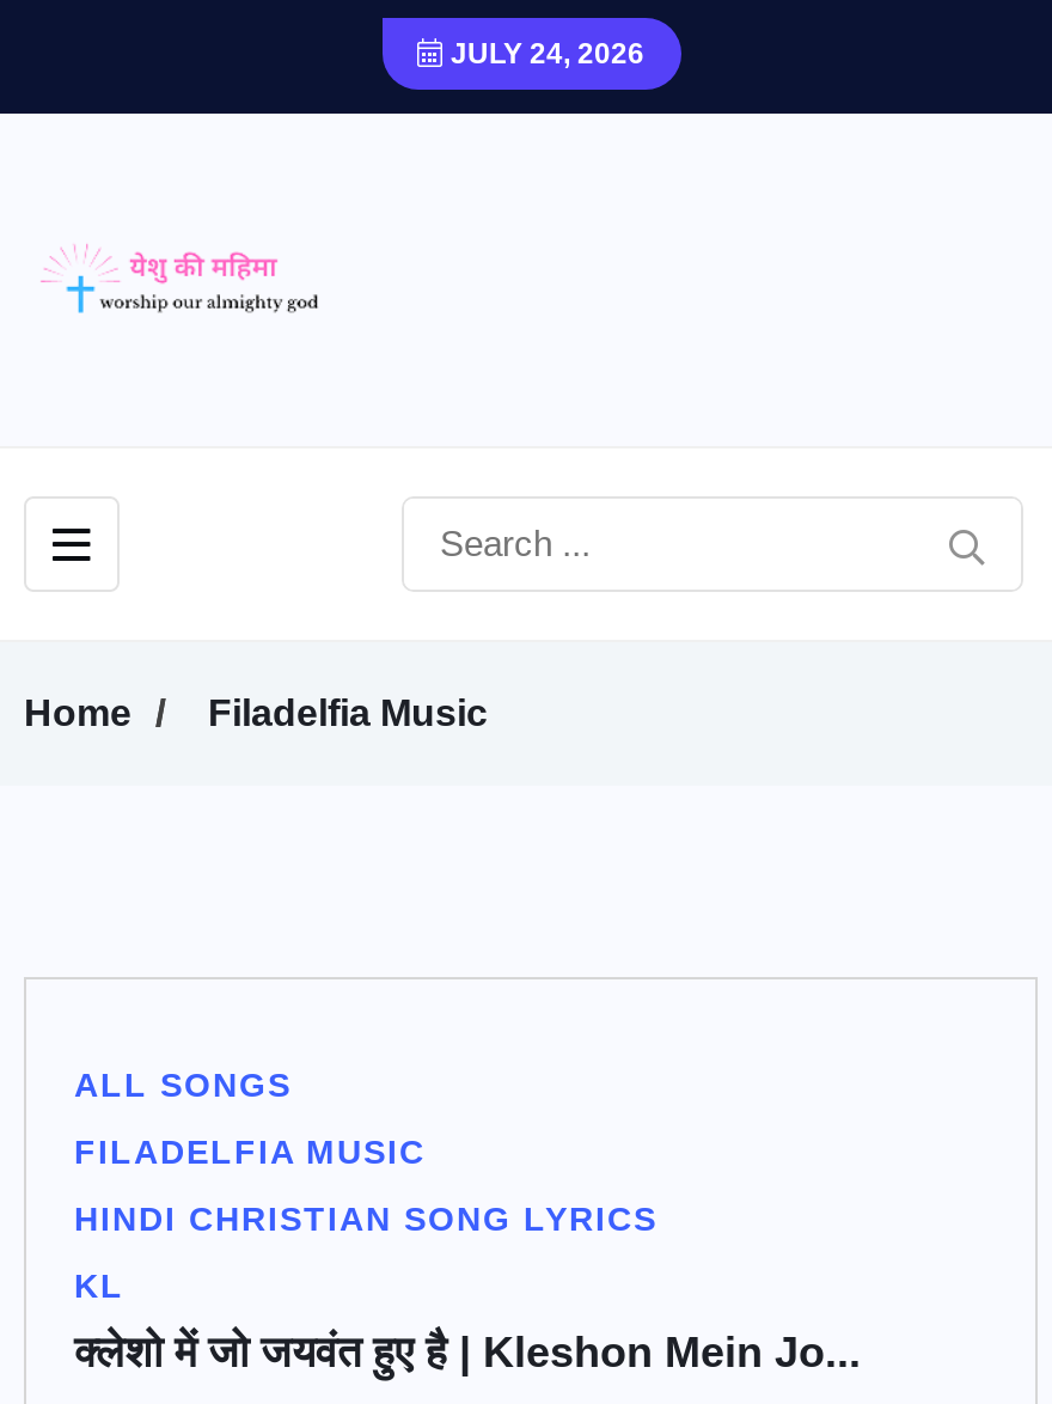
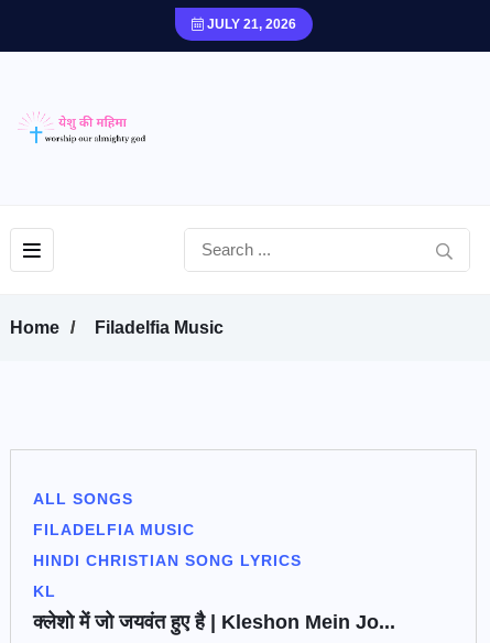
- JULY 24, 2026
+ JULY 21, 2026
